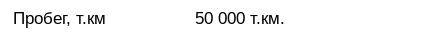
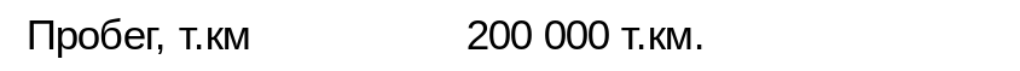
- 50 000 т.км.
+ 200 000 т.км.
